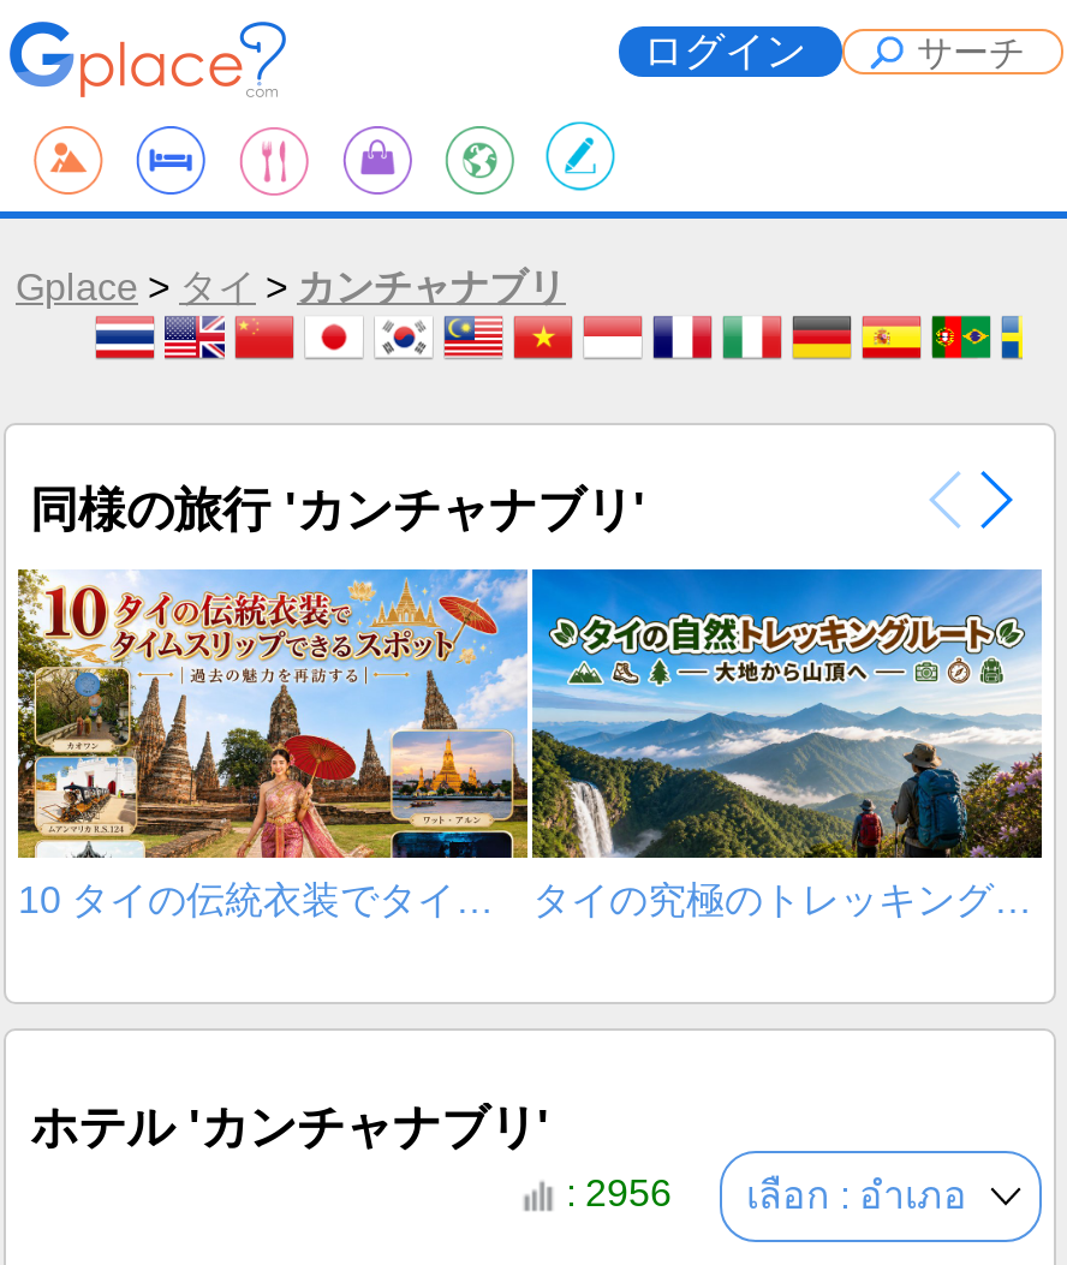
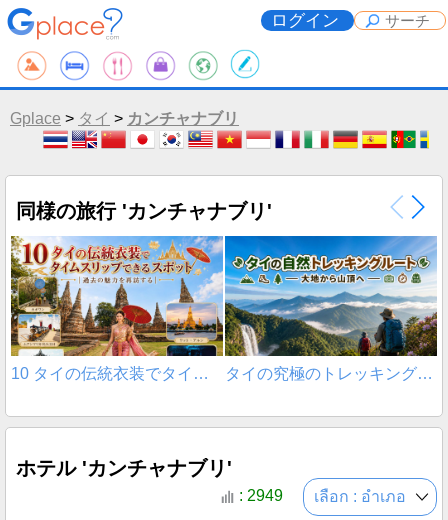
- : 2956 เลือก : อำเภอ
+ : 2949 เลือก : อำเภอ
